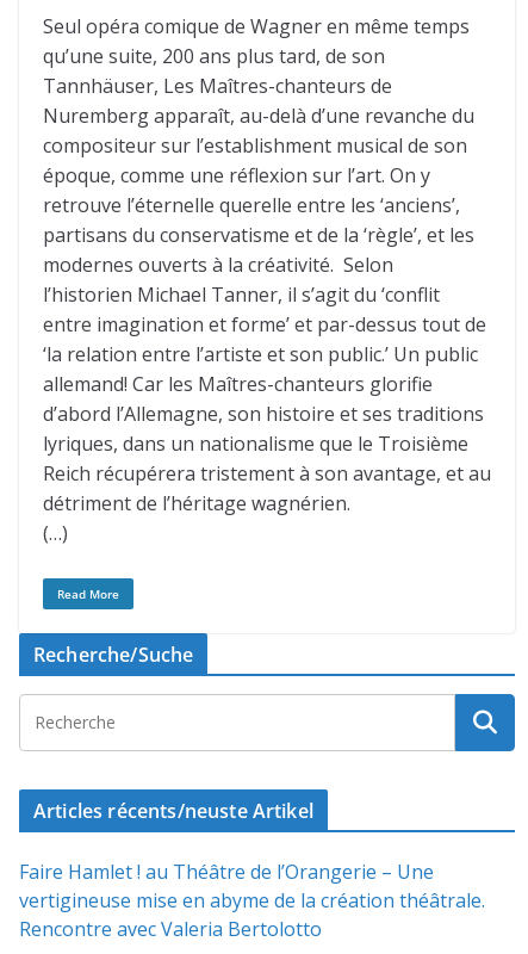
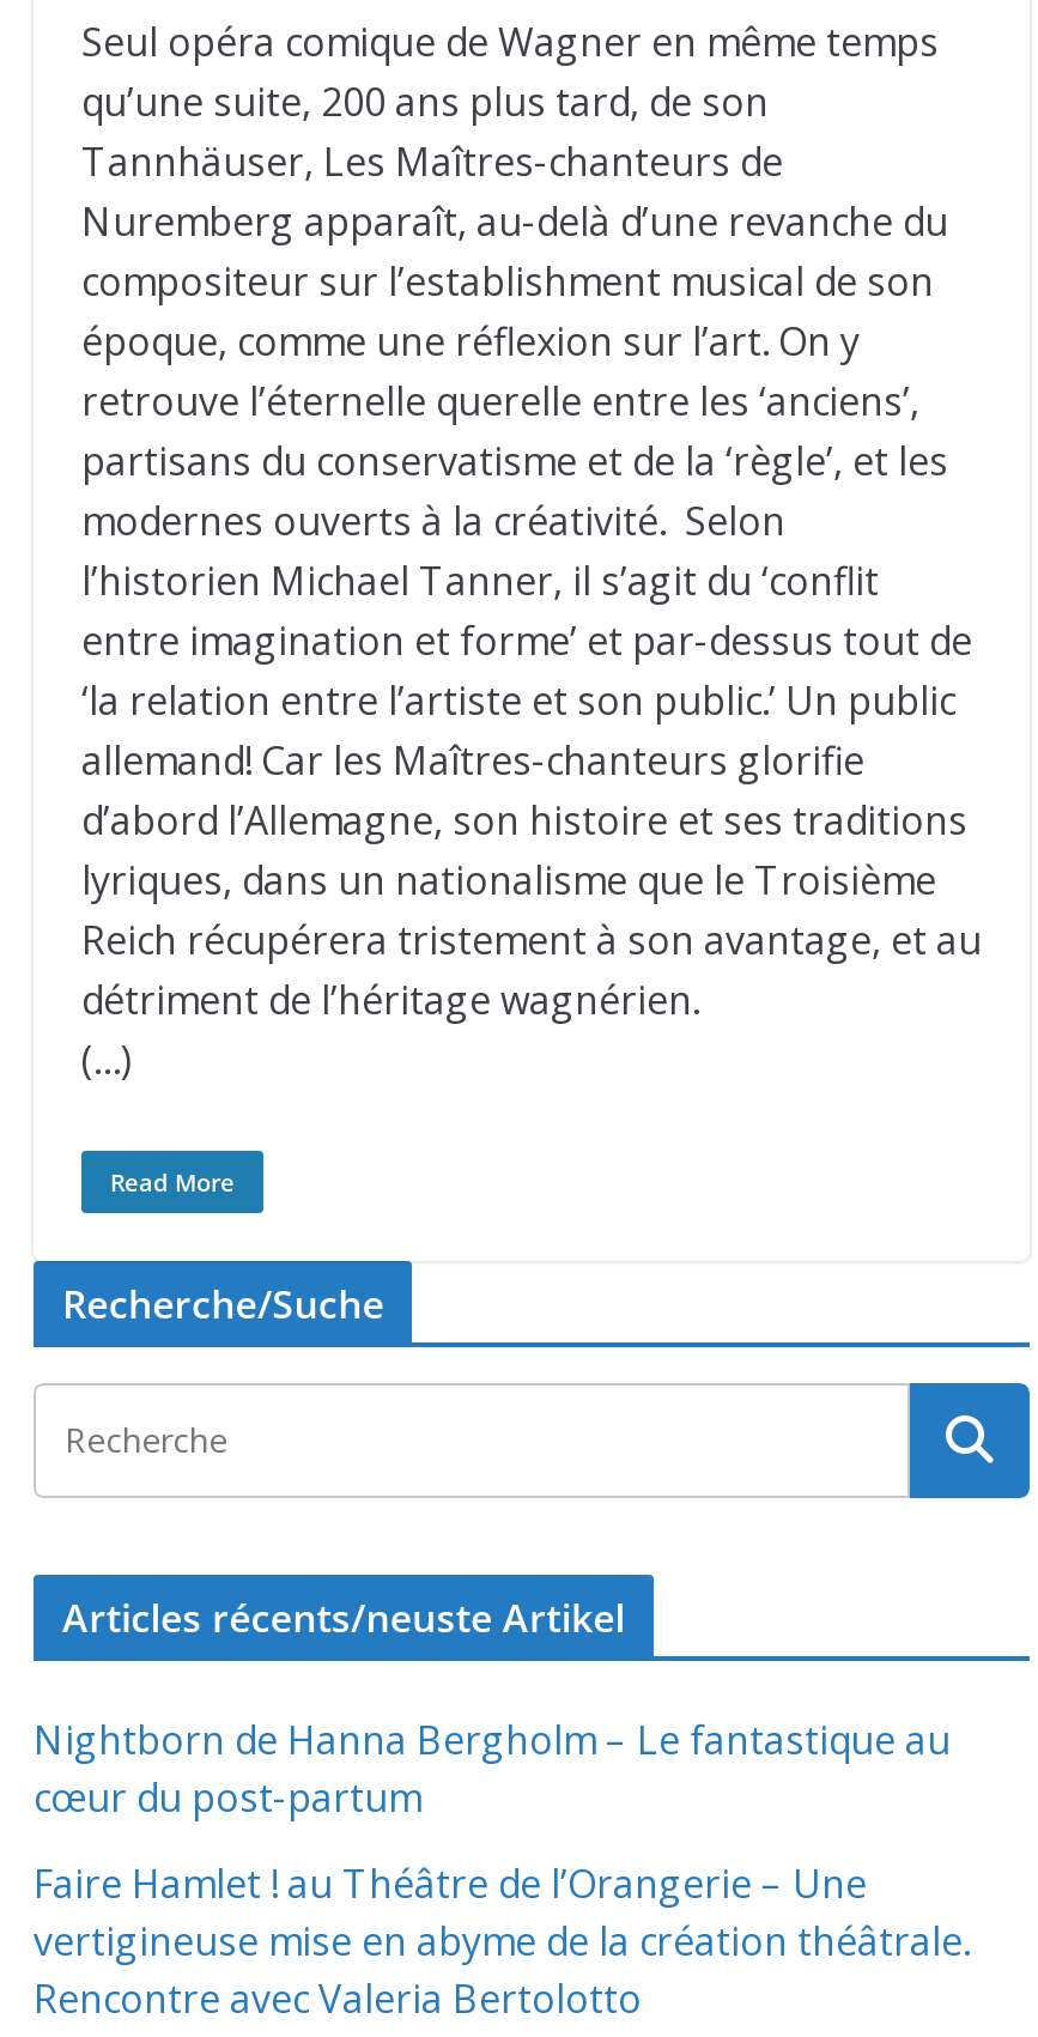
+ Nightborn de Hanna Bergholm – Le fantastique au
+ cœur du post-partum
